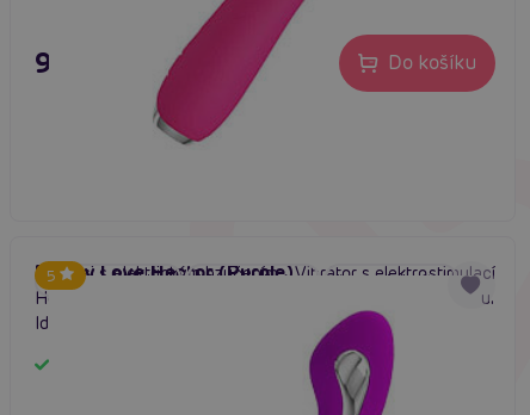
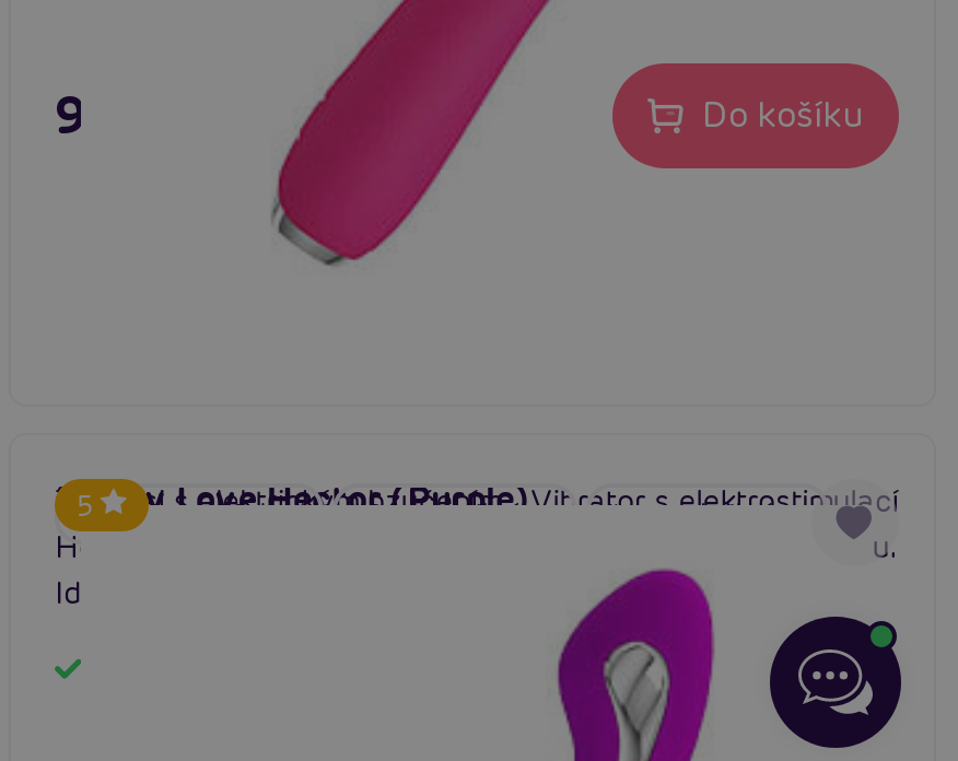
+ [image]
